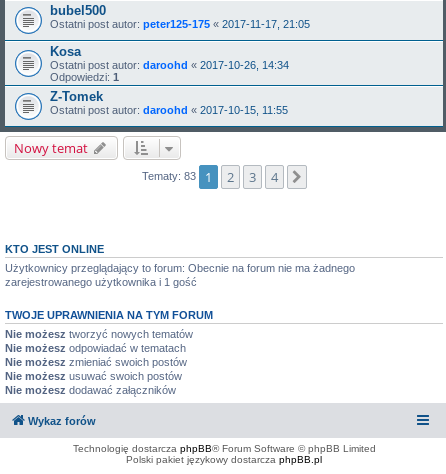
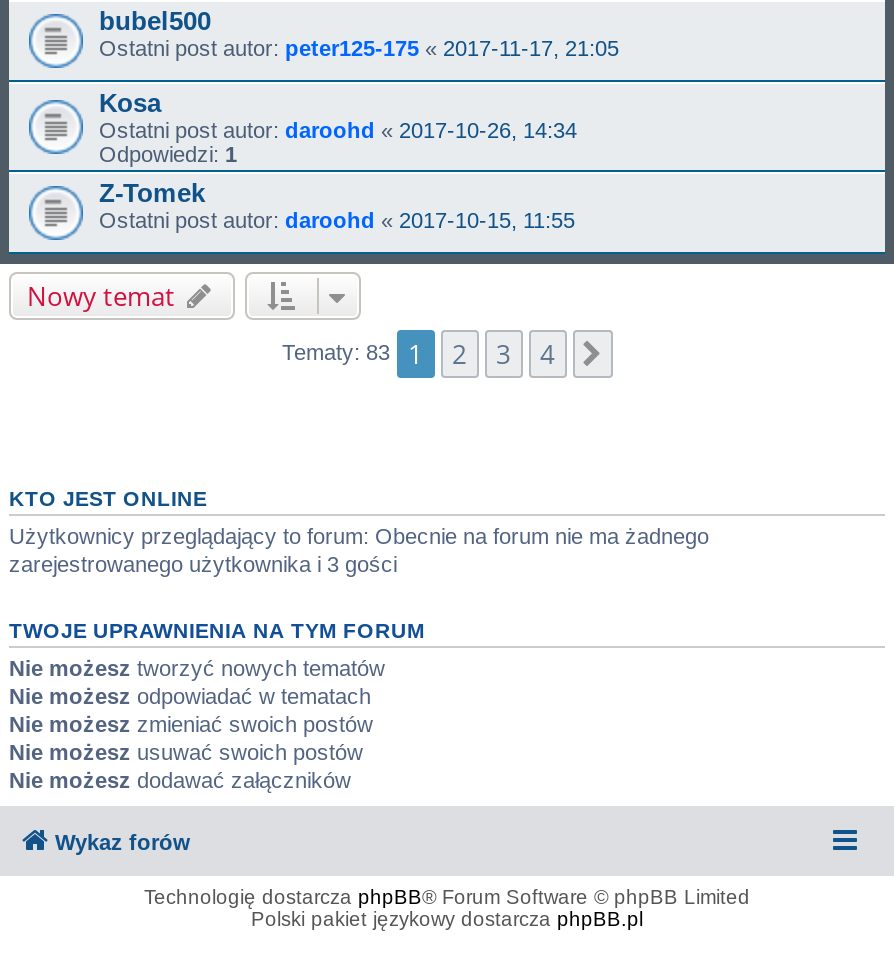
- zarejestrowanego użytkownika i 1 gość
+ zarejestrowanego użytkownika i 3 gości
